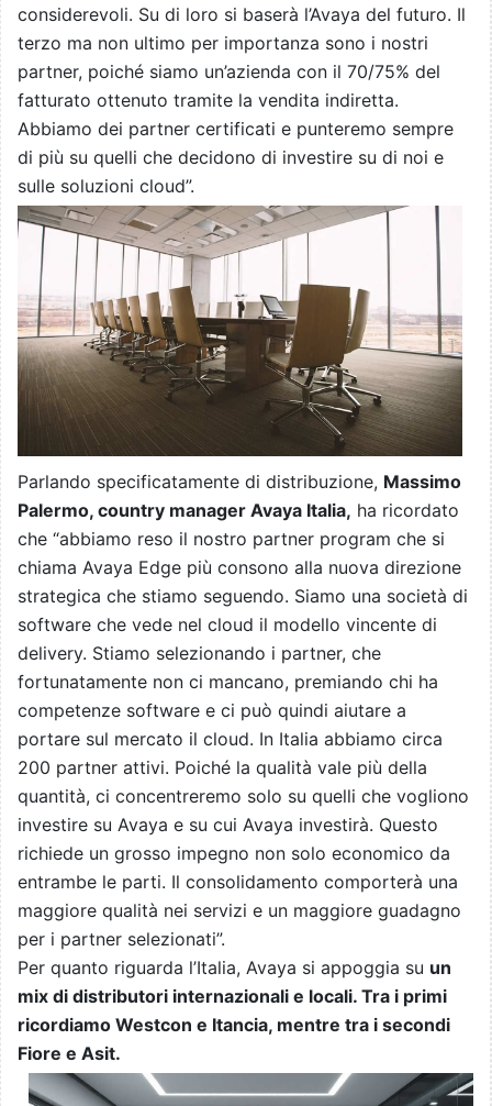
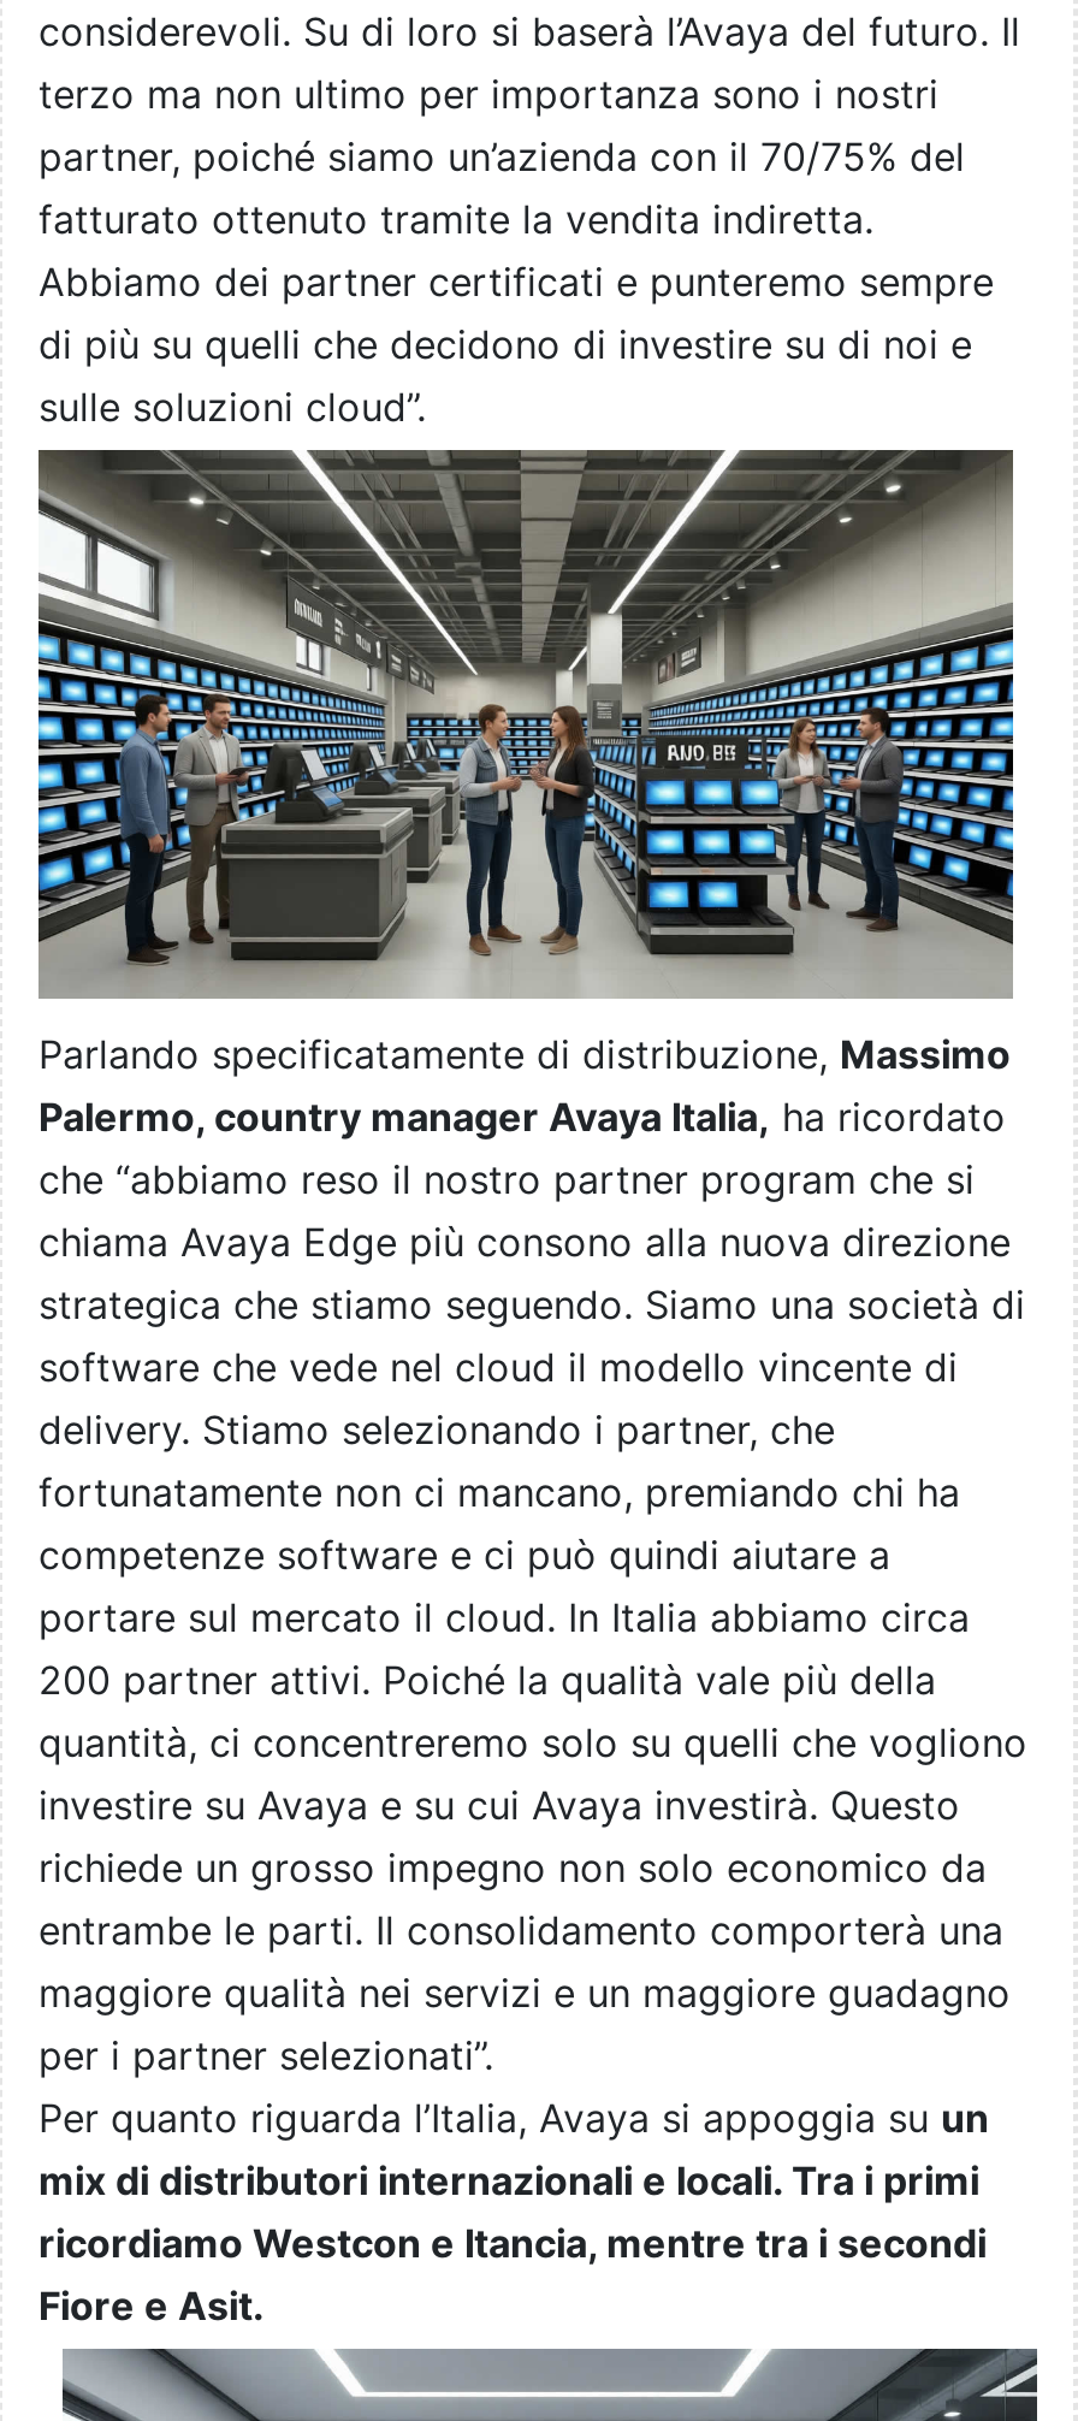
- [image]
+ [image]
